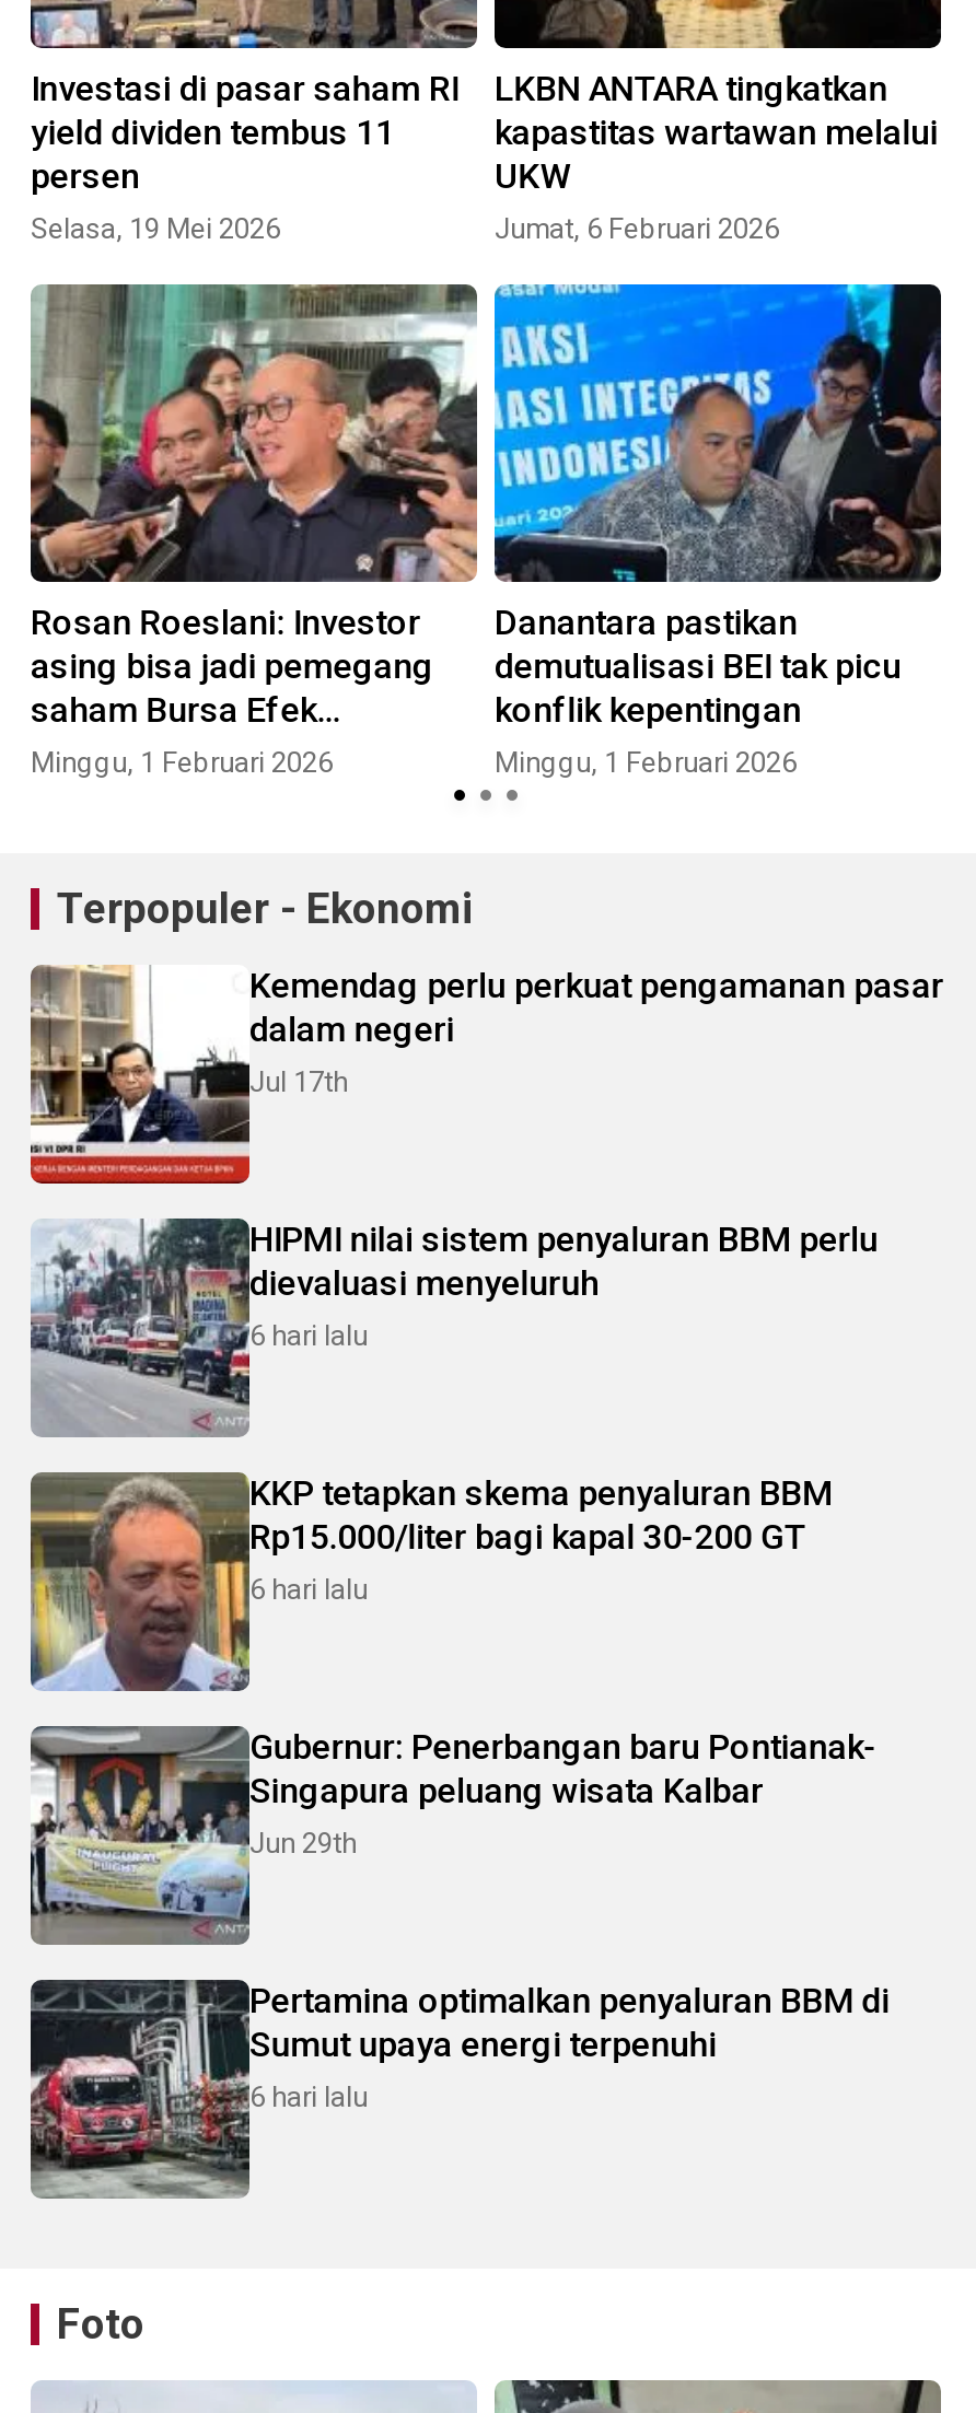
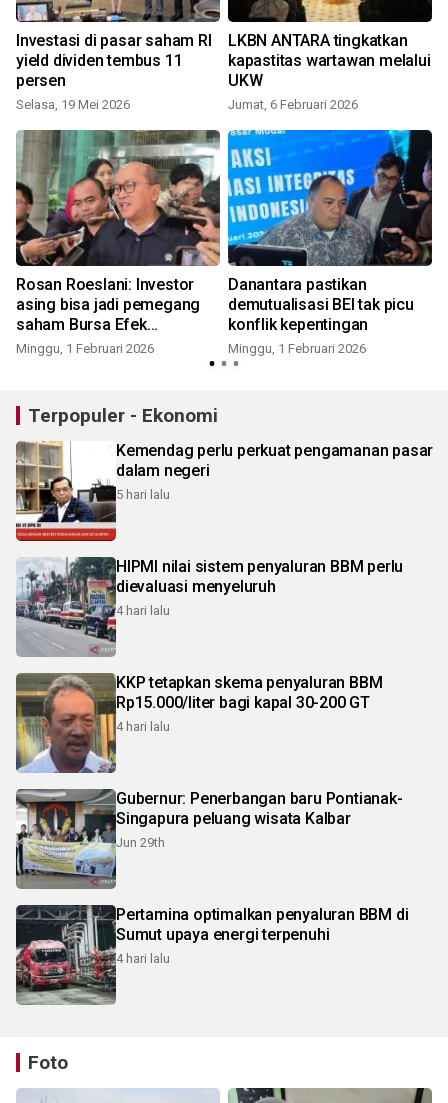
- Jul 17th
+ 5 hari lalu

- 6 hari lalu
+ 4 hari lalu

- 6 hari lalu
+ 4 hari lalu

- 6 hari lalu
+ 4 hari lalu
